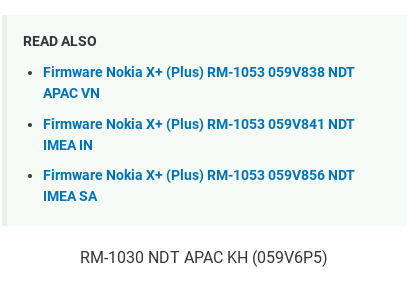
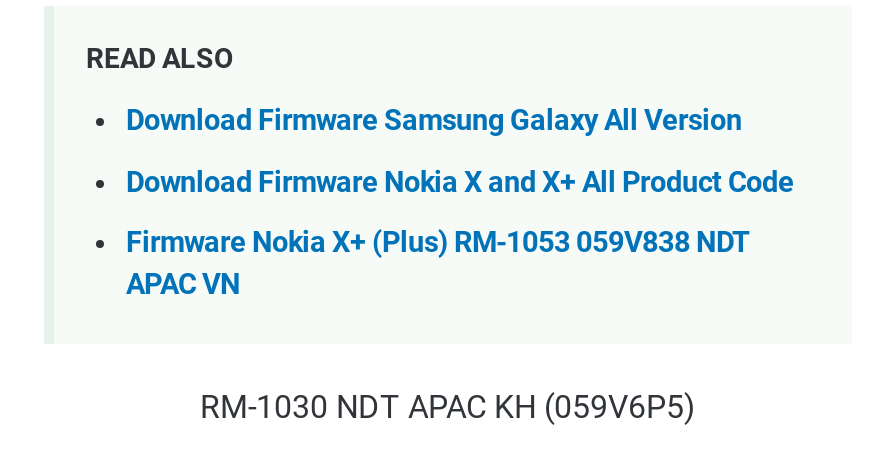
+ Download Firmware Samsung Galaxy All Version
+ Download Firmware Nokia X and X+ All Product Code

moved down: Firmware Nokia X+ (Plus) RM-1053 059V838 NDT | APAC VN

- Firmware Nokia X+ (Plus) RM-1053 059V841 NDT
- IMEA IN
- Firmware Nokia X+ (Plus) RM-1053 059V856 NDT
- IMEA SA
